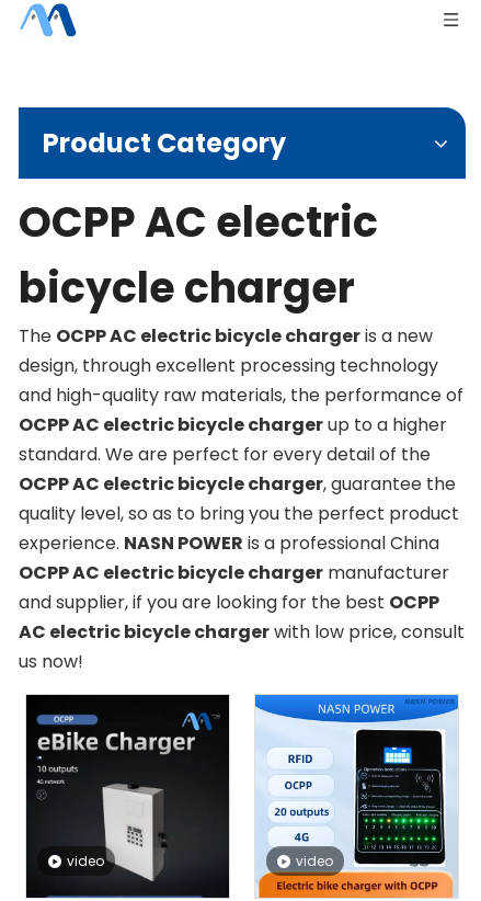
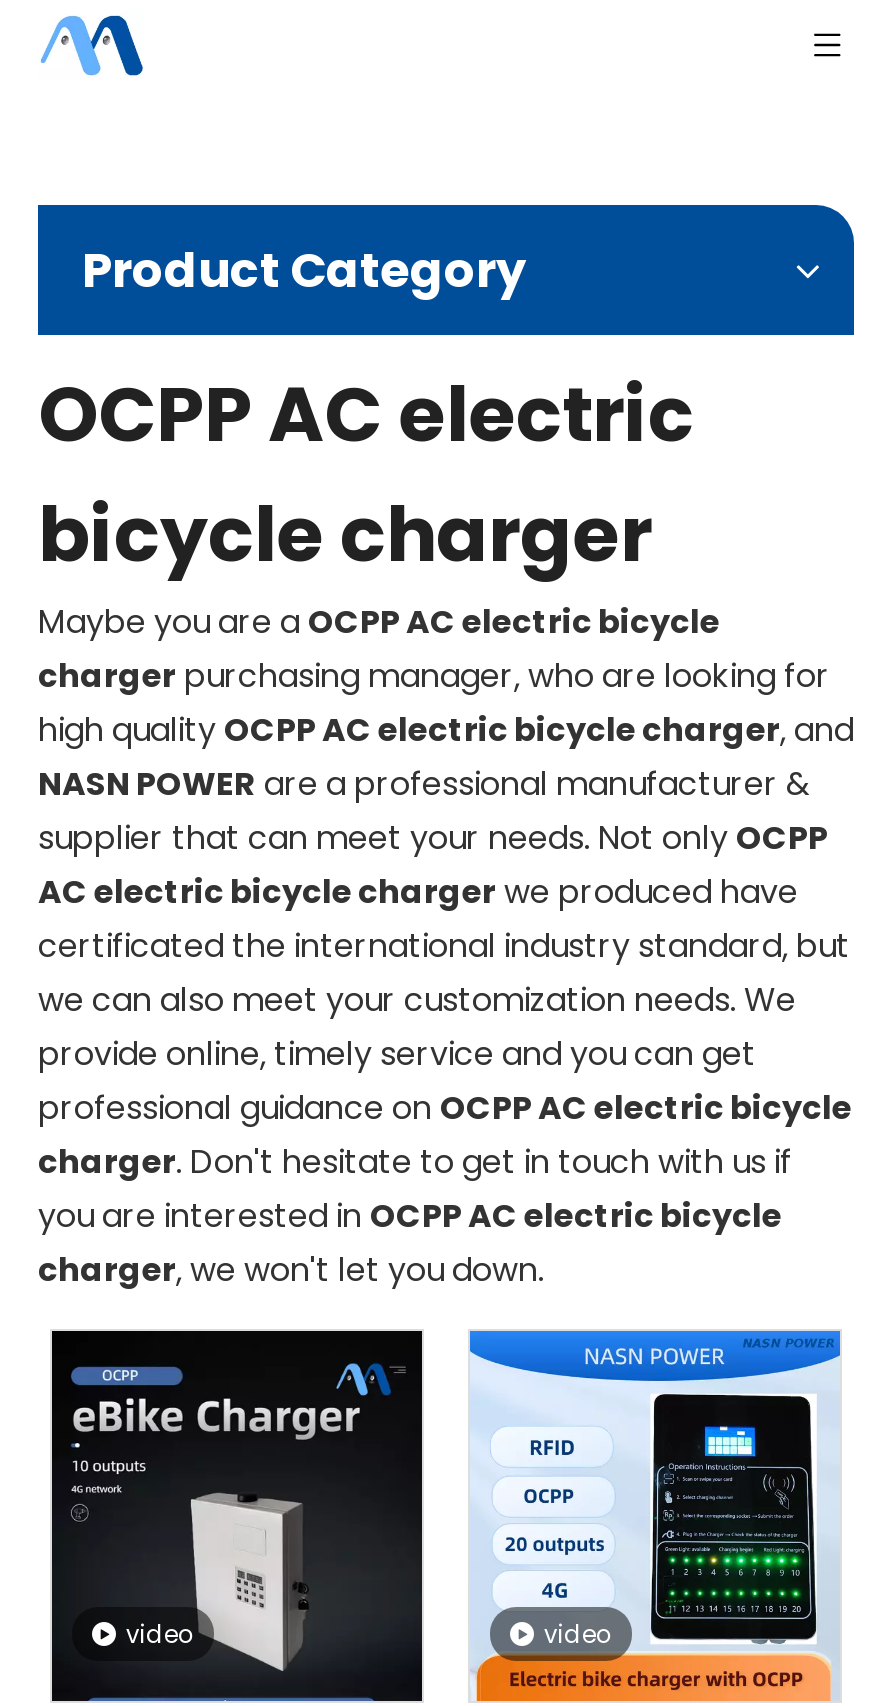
- The OCPP AC electric bicycle charger is a new
- design, through excellent processing technology
- and high-quality raw materials, the performance of
- OCPP AC electric bicycle charger up to a higher
- standard. We are perfect for every detail of the
- OCPP AC electric bicycle charger, guarantee the
- quality level, so as to bring you the perfect product
- experience. NASN POWER is a professional China
- OCPP AC electric bicycle charger manufacturer
- and supplier, if you are looking for the best OCPP
- AC electric bicycle charger with low price, consult
- us now!
+ Maybe you are a OCPP AC electric bicycle
+ charger purchasing manager, who are looking for
+ high quality OCPP AC electric bicycle charger, and
+ NASN POWER are a professional manufacturer &
+ supplier that can meet your needs. Not only OCPP
+ AC electric bicycle charger we produced have
+ certificated the international industry standard, but
+ we can also meet your customization needs. We
+ provide online, timely service and you can get
+ professional guidance on OCPP AC electric bicycle
+ charger. Don't hesitate to get in touch with us if
+ you are interested in OCPP AC electric bicycle
+ charger, we won't let you down.
